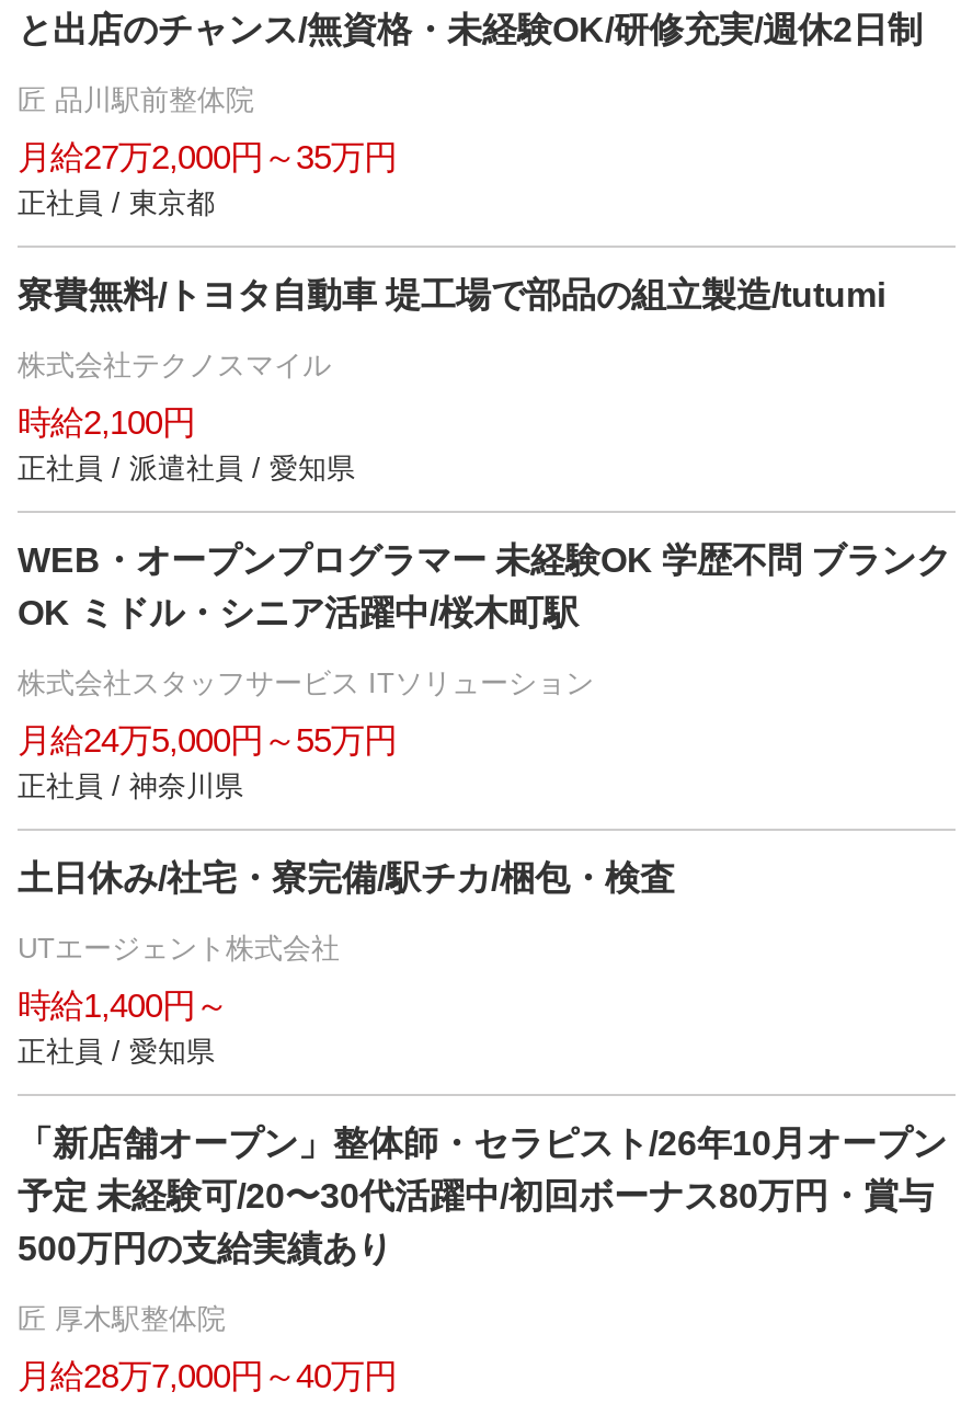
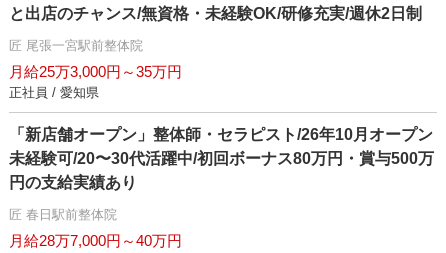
- 匠 品川駅前整体院
- 月給27万2,000円～35万円
- 正社員 / 東京都
- 寮費無料/トヨタ自動車 堤工場で部品の組立製造/tutumi
- 株式会社テクノスマイル
- 時給2,100円
- 正社員 / 派遣社員 / 愛知県
- WEB・オープンプログラマー 未経験OK 学歴不問 ブランク
- OK ミドル・シニア活躍中/桜木町駅
- 株式会社スタッフサービス ITソリューション
- 月給24万5,000円～55万円
- 正社員 / 神奈川県
- 土日休み/社宅・寮完備/駅チカ/梱包・検査
- UTエージェント株式会社
- 時給1,400円～
+ 匠 尾張一宮駅前整体院
+ 月給25万3,000円～35万円

- 予定 未経験可/20〜30代活躍中/初回ボーナス80万円・賞与
- 500万円の支給実績あり
+ 未経験可/20〜30代活躍中/初回ボーナス80万円・賞与500万
+ 円の支給実績あり

- 匠 厚木駅整体院
+ 匠 春日駅前整体院
